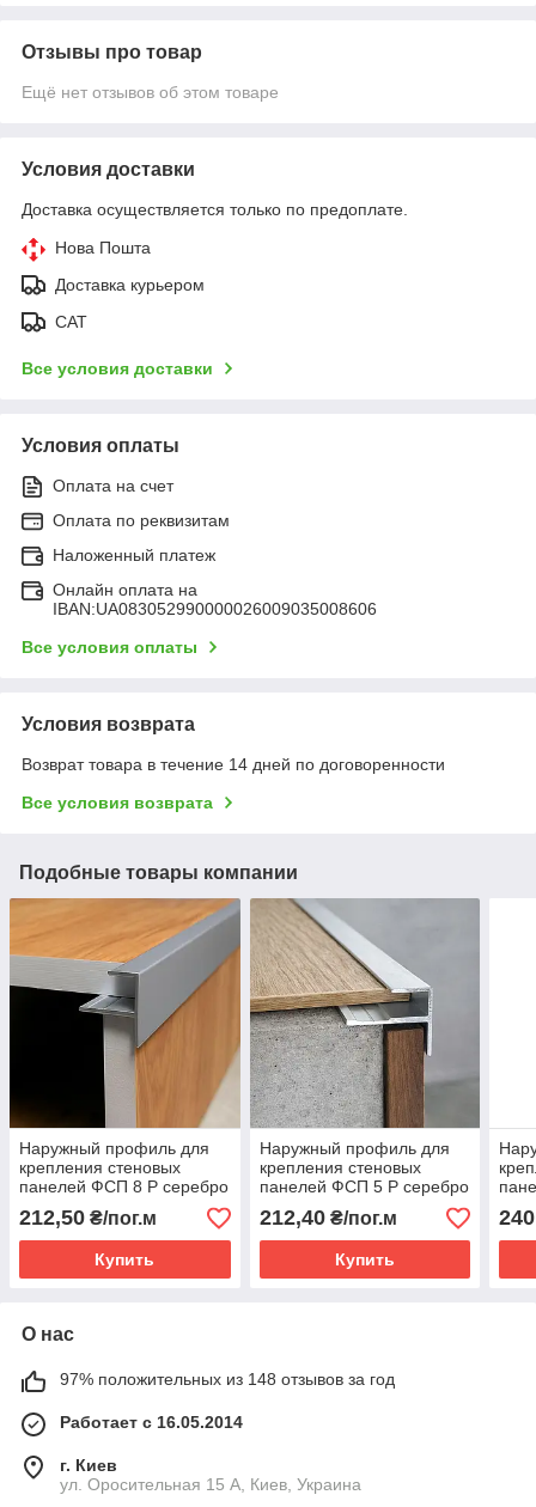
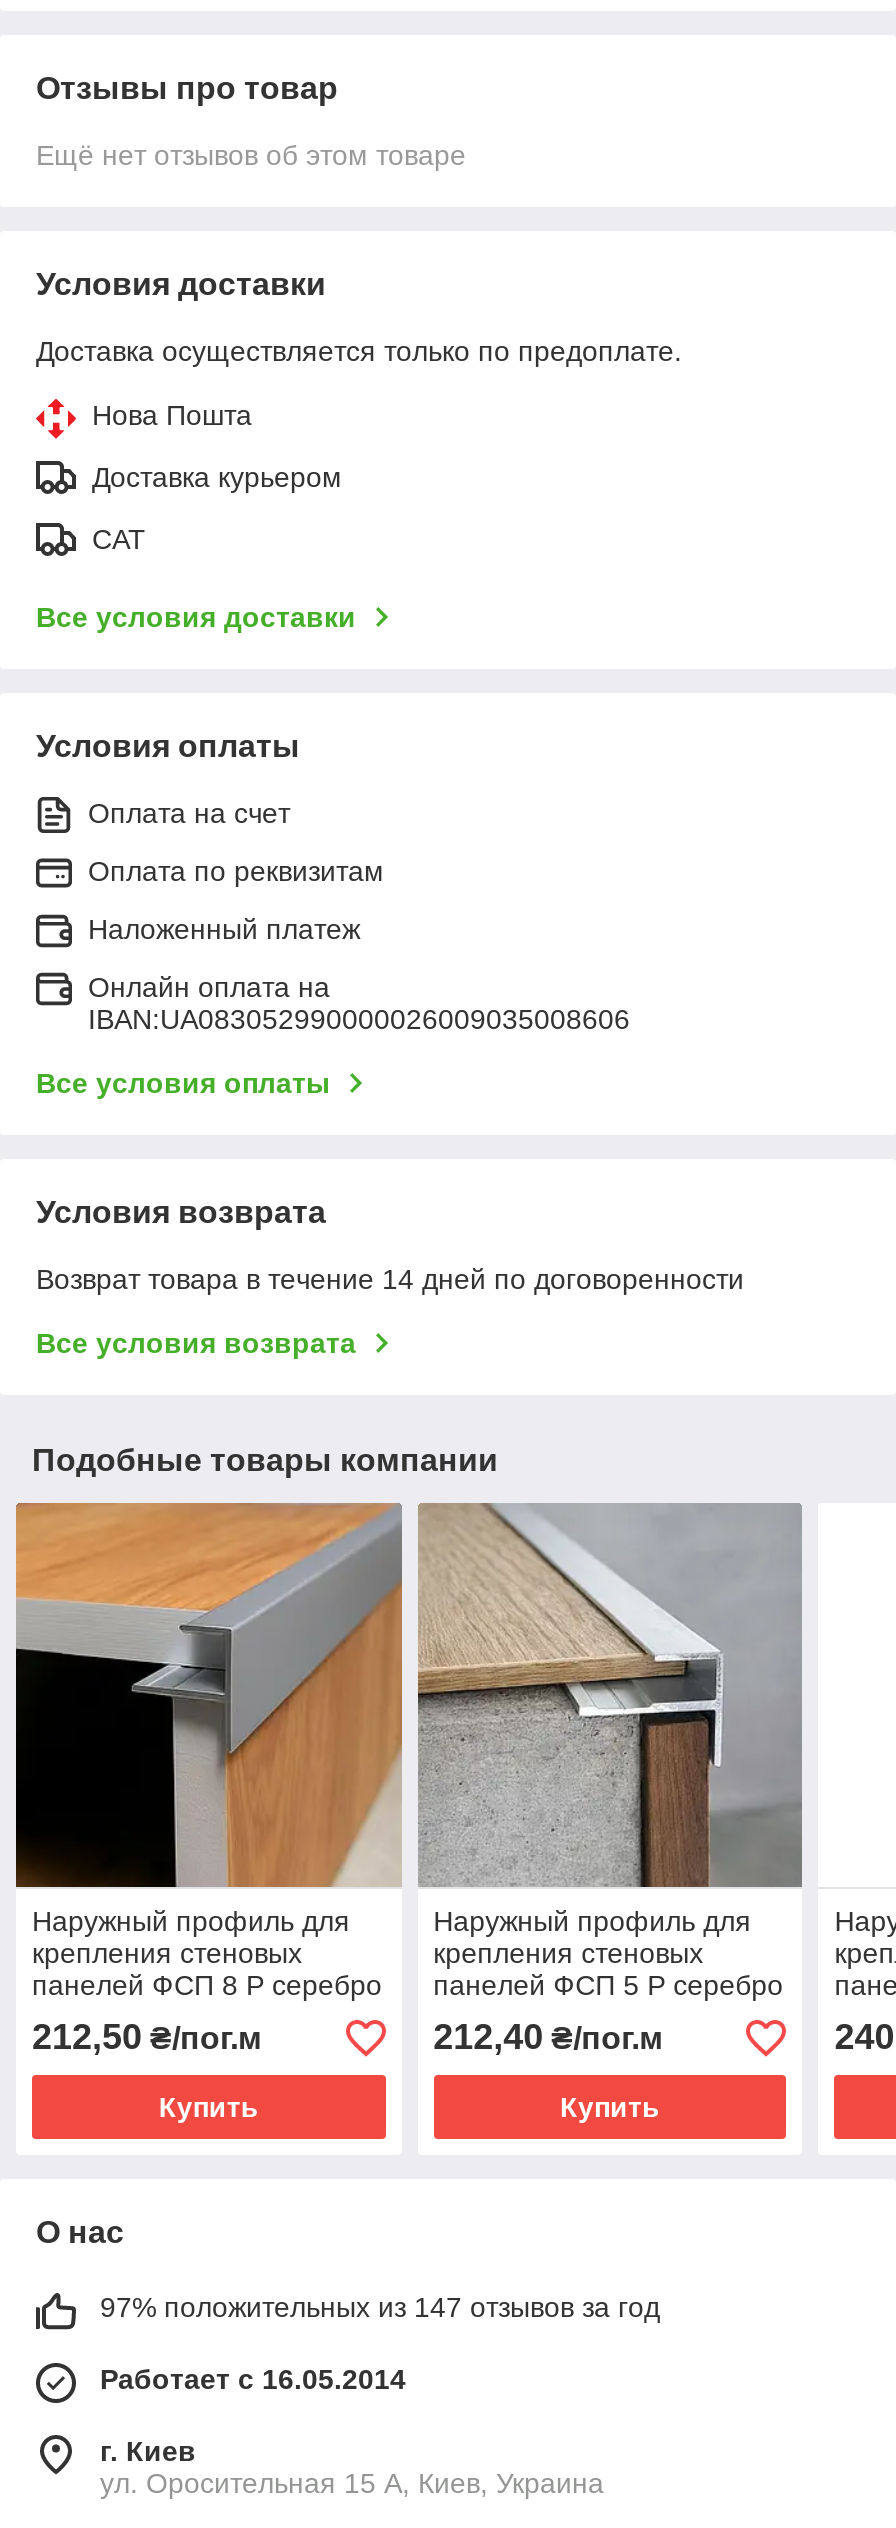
- 97% положительных из 148 отзывов за год
+ 97% положительных из 147 отзывов за год
